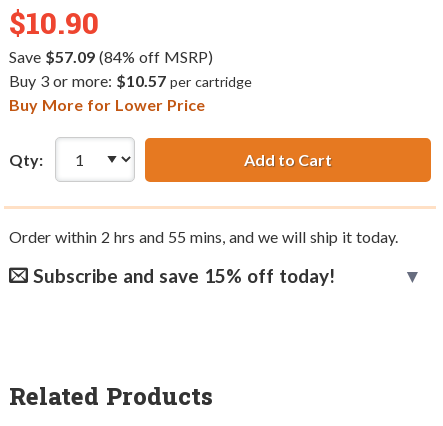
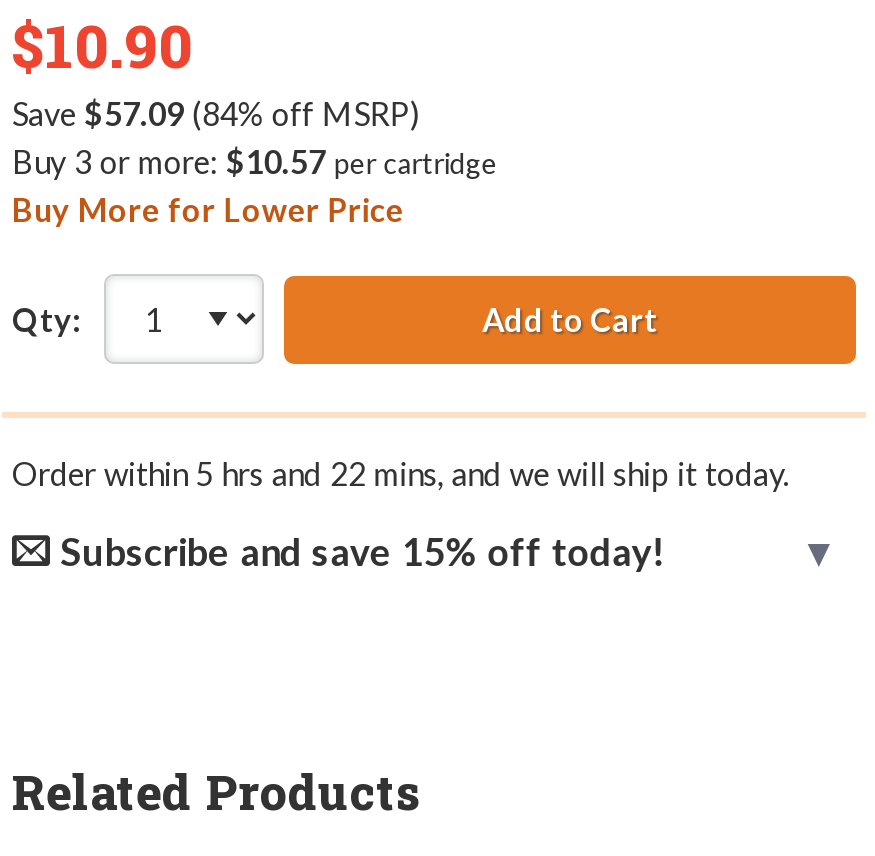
- Order within 2 hrs and 55 mins, and we will ship it today.
+ Order within 5 hrs and 22 mins, and we will ship it today.
